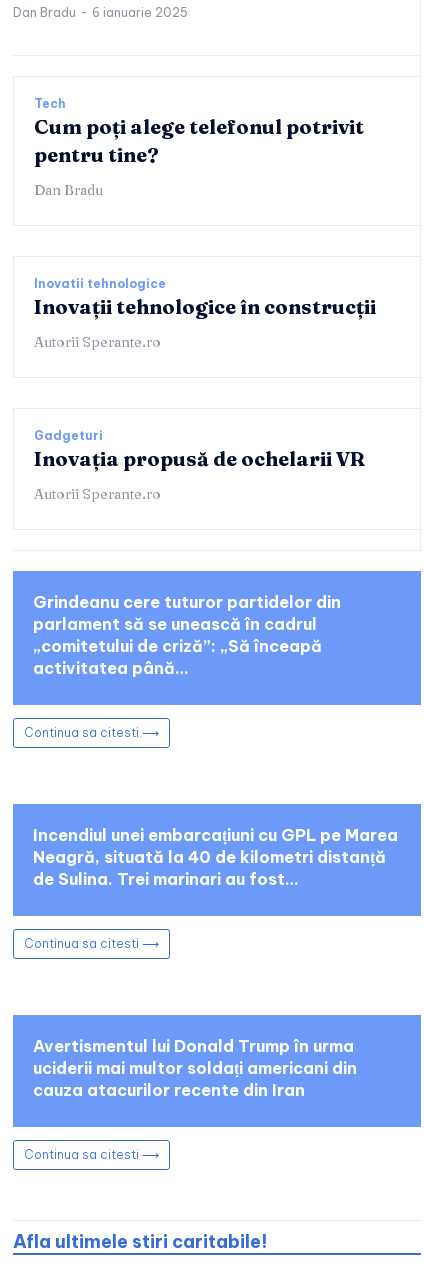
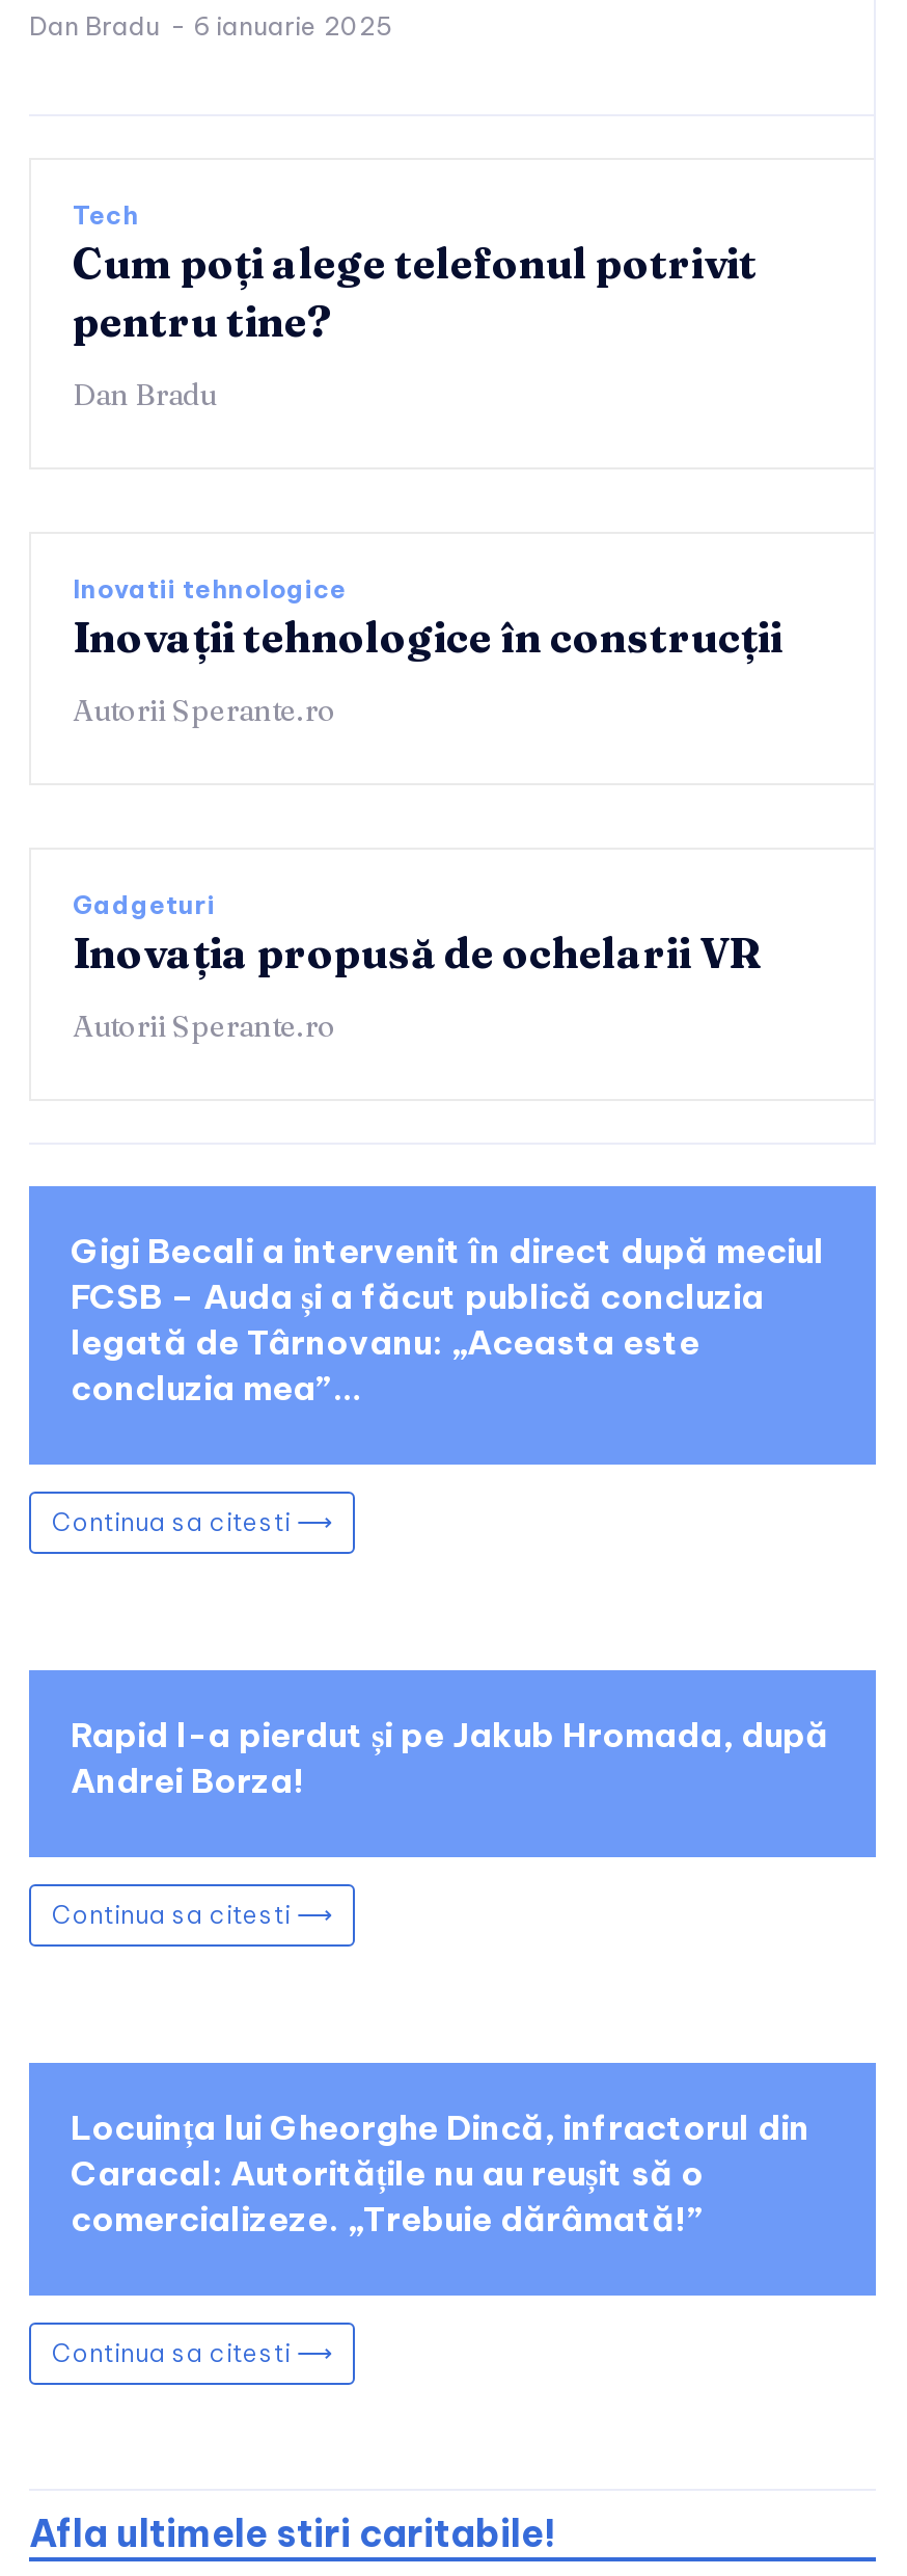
- Grindeanu cere tuturor partidelor din
- parlament să se unească în cadrul
- „comitetului de criză”: „Să înceapă
- activitatea până…
+ Gigi Becali a intervenit în direct după meciul
+ FCSB – Auda și a făcut publică concluzia
+ legată de Târnovanu: „Aceasta este
+ concluzia mea”…

- Incendiul unei embarcațiuni cu GPL pe Marea
- Neagră, situată la 40 de kilometri distanță
- de Sulina. Trei marinari au fost…
+ Rapid l-a pierdut și pe Jakub Hromada, după
+ Andrei Borza!

- Avertismentul lui Donald Trump în urma
- uciderii mai multor soldați americani din
- cauza atacurilor recente din Iran
+ Locuința lui Gheorghe Dincă, infractorul din
+ Caracal: Autoritățile nu au reușit să o
+ comercializeze. „Trebuie dărâmată!”
